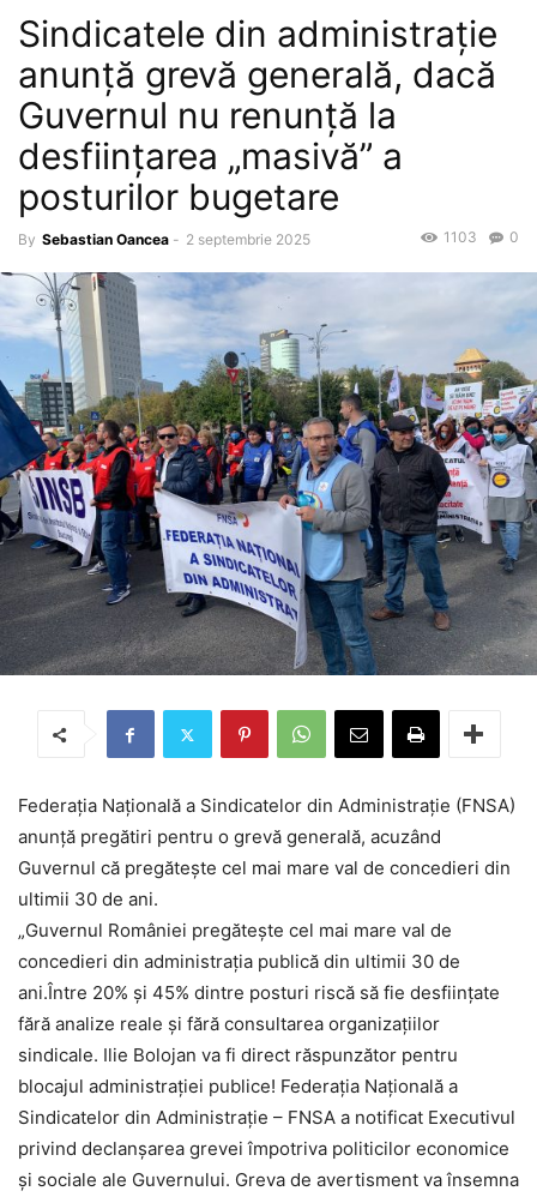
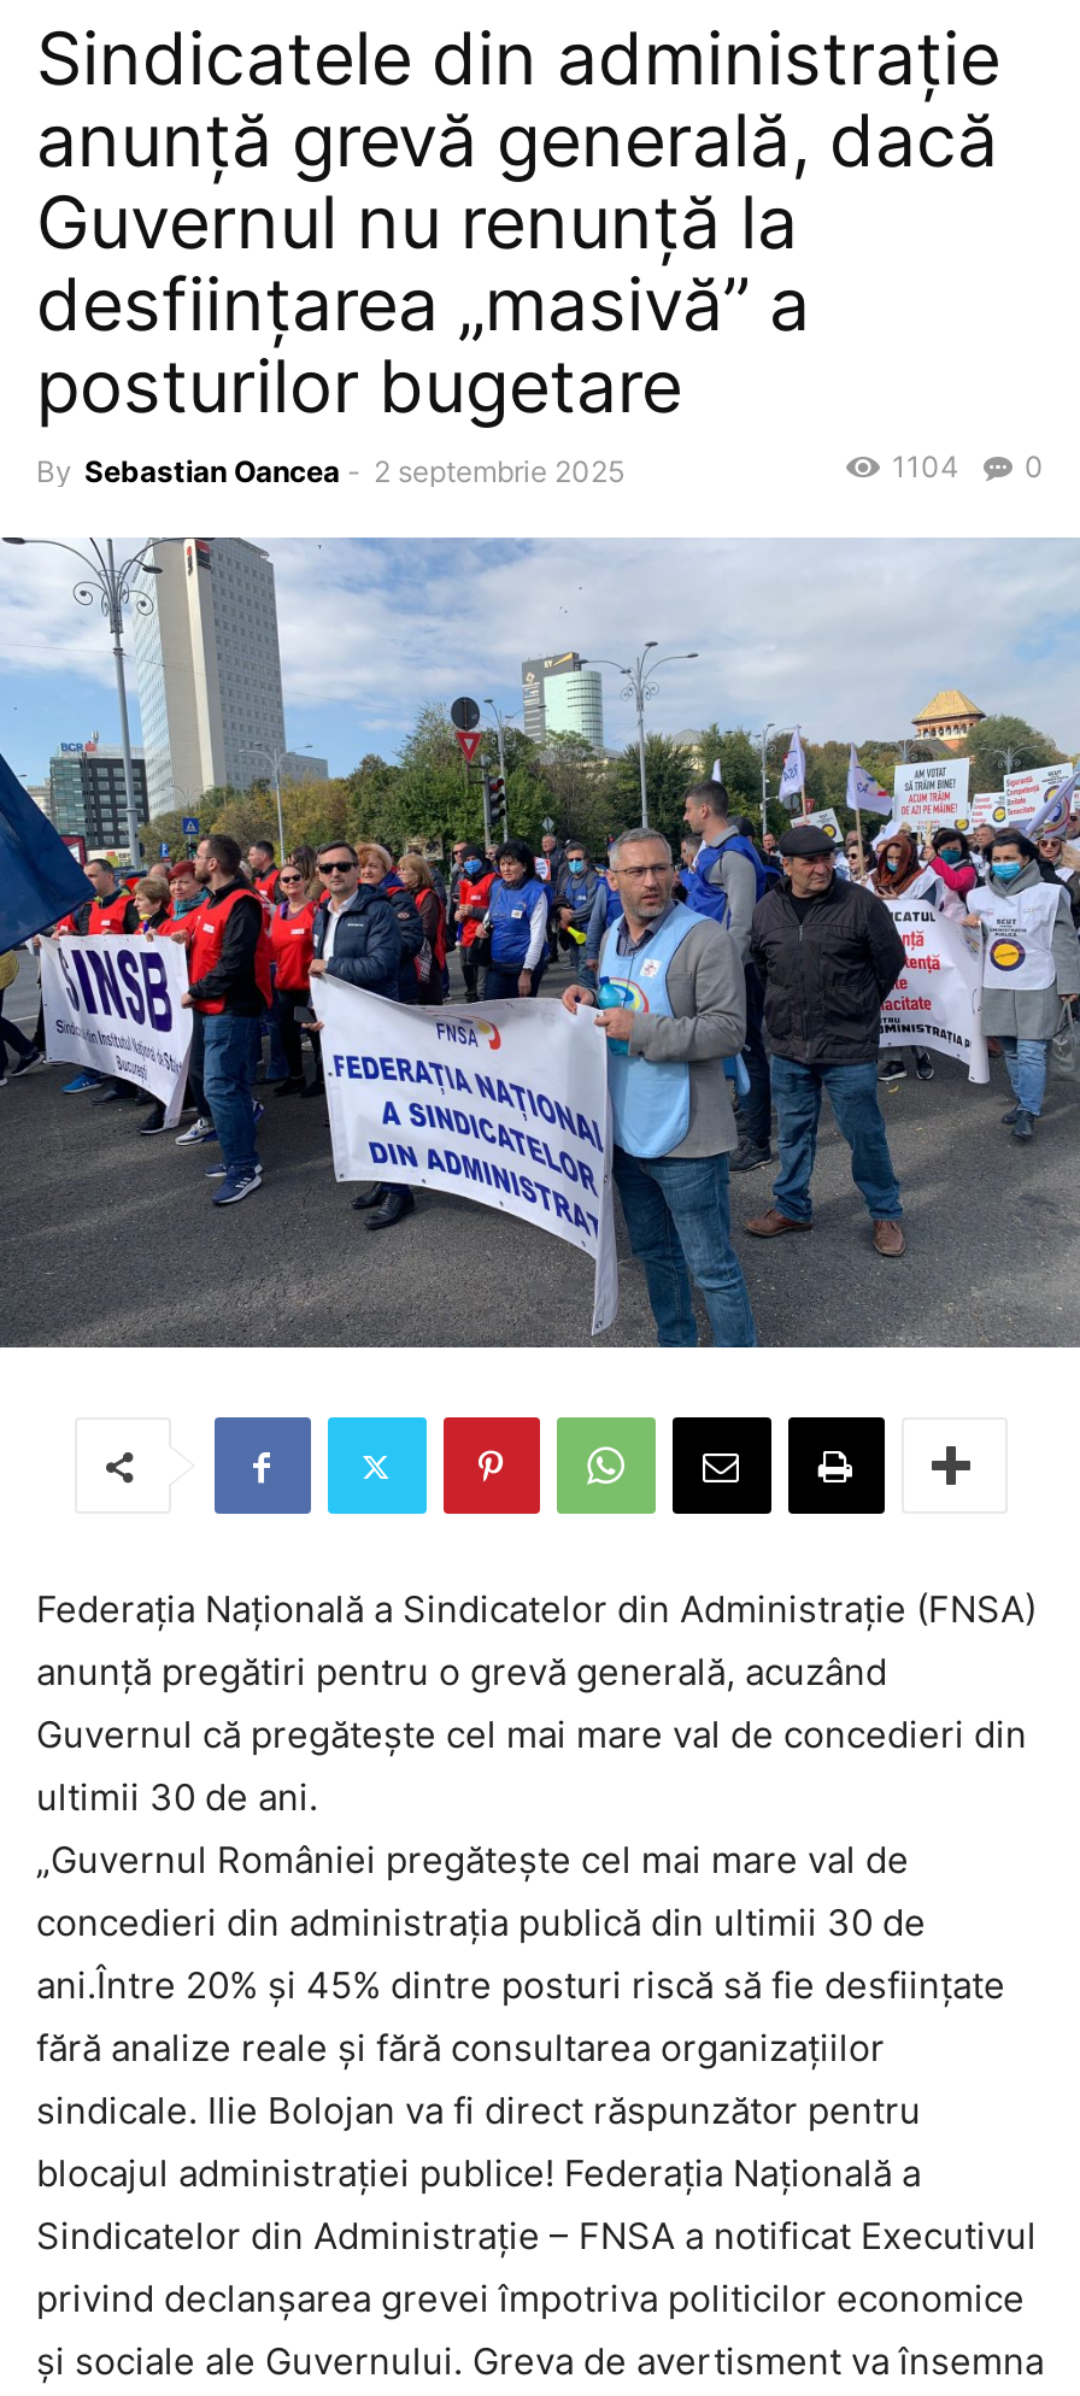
- 1103 0
+ 1104 0
